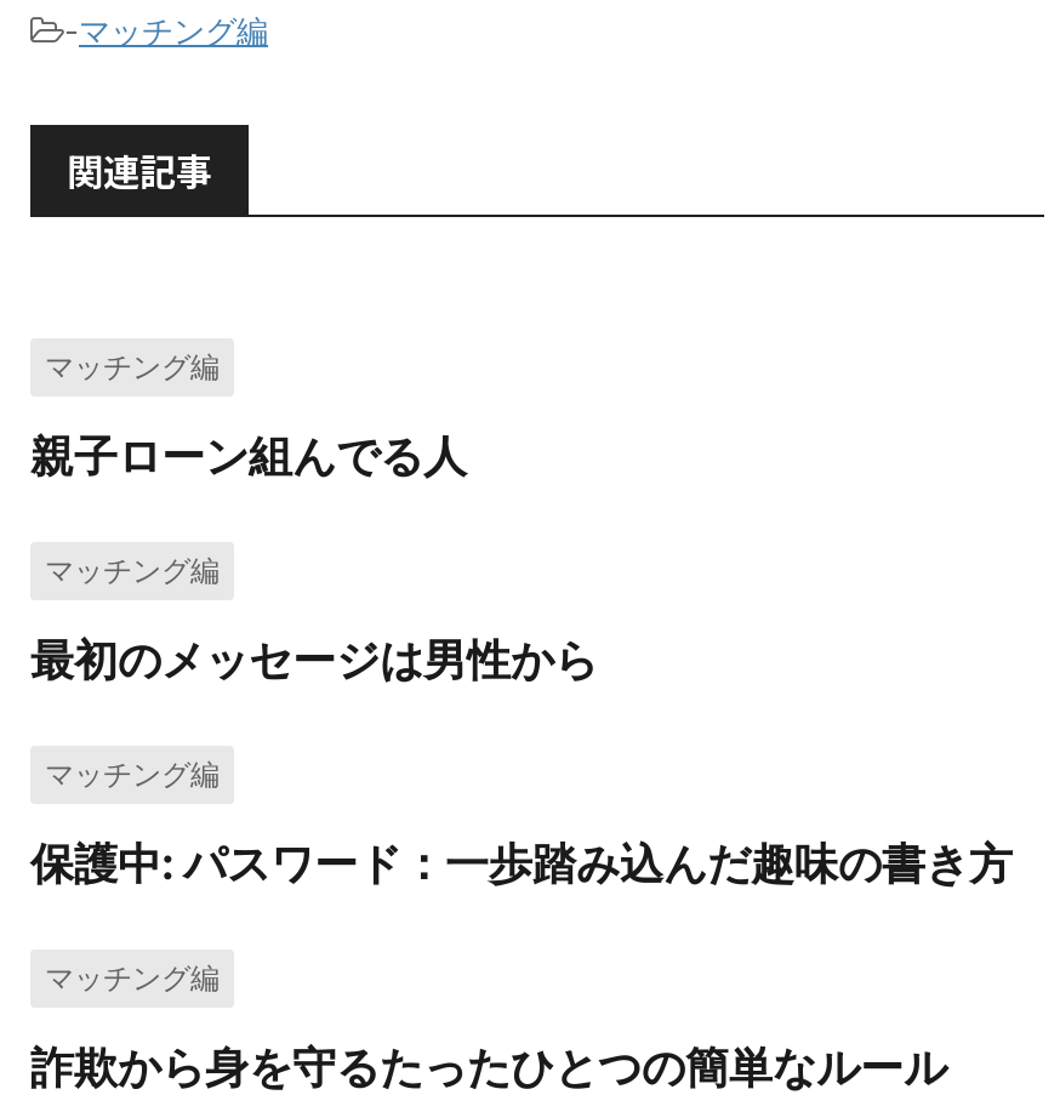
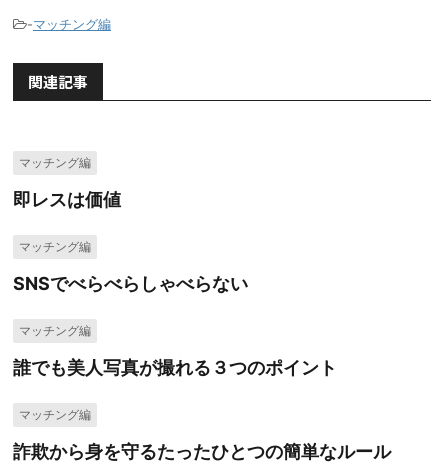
- 親子ローン組んでる人
+ 即レスは価値

- 最初のメッセージは男性から
+ SNSでべらべらしゃべらない

- 保護中: パスワード：一歩踏み込んだ趣味の書き方
+ 誰でも美人写真が撮れる３つのポイント
